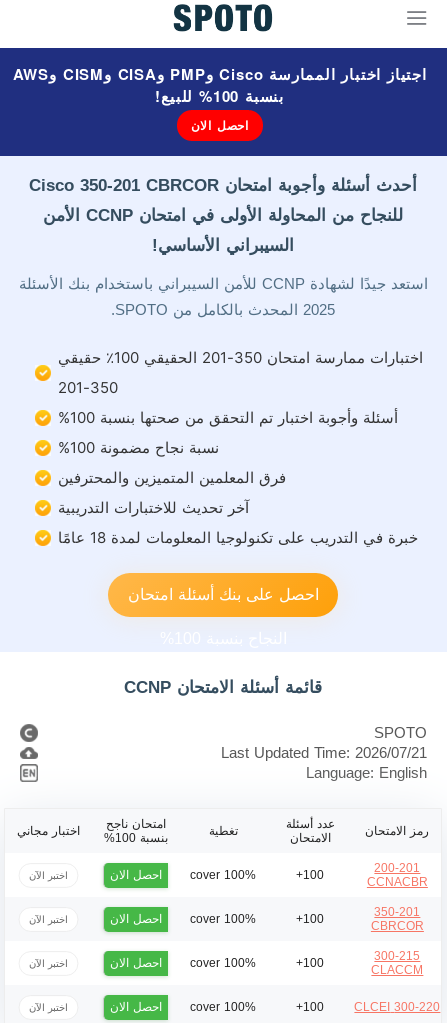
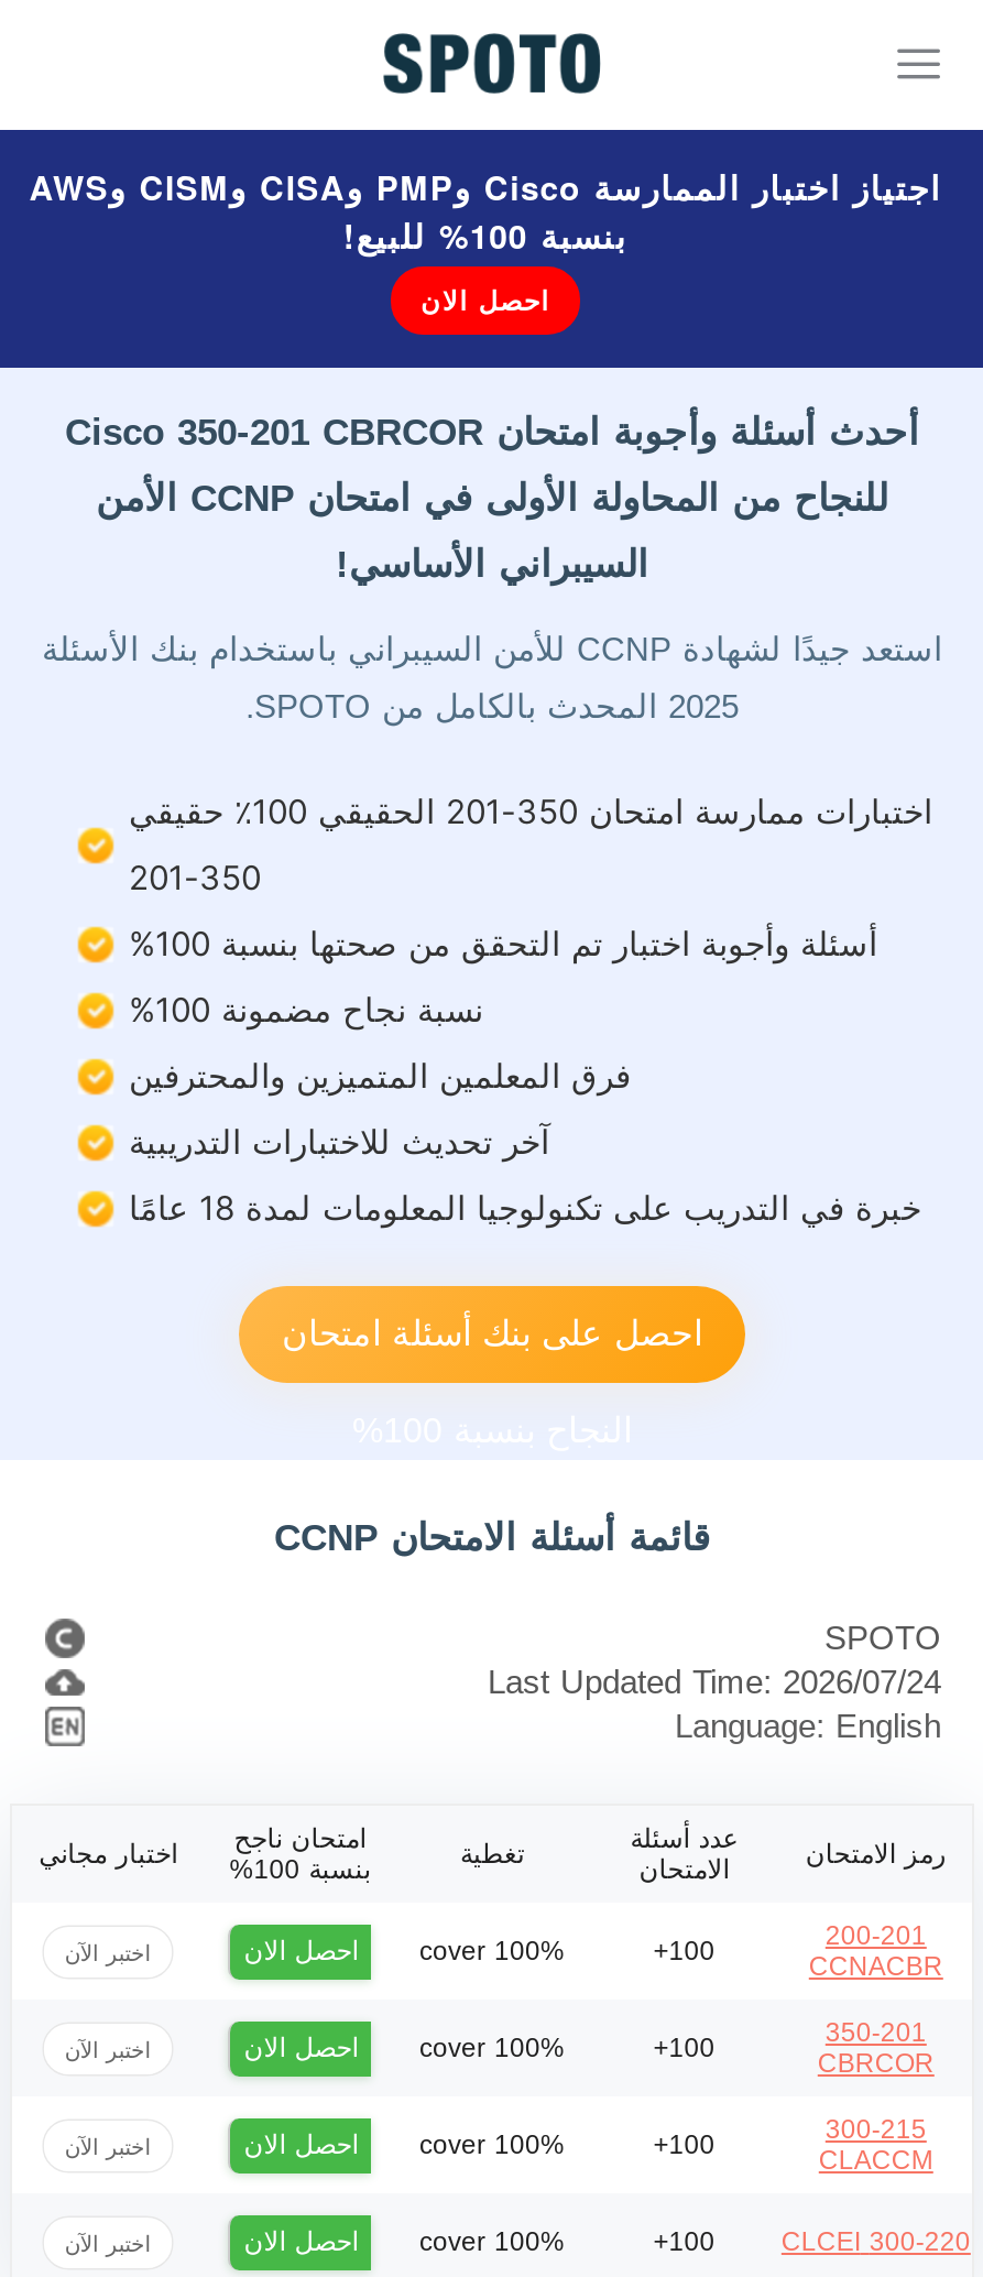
- Last Updated Time: 2026/07/21
+ Last Updated Time: 2026/07/24
